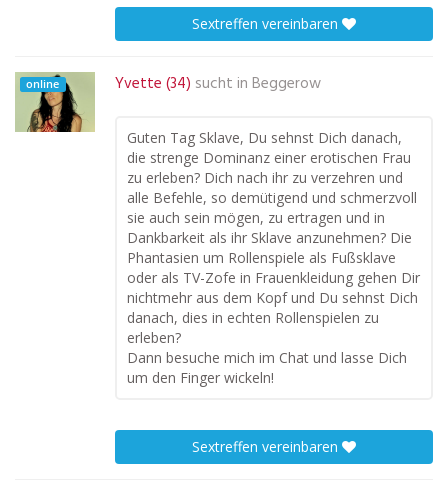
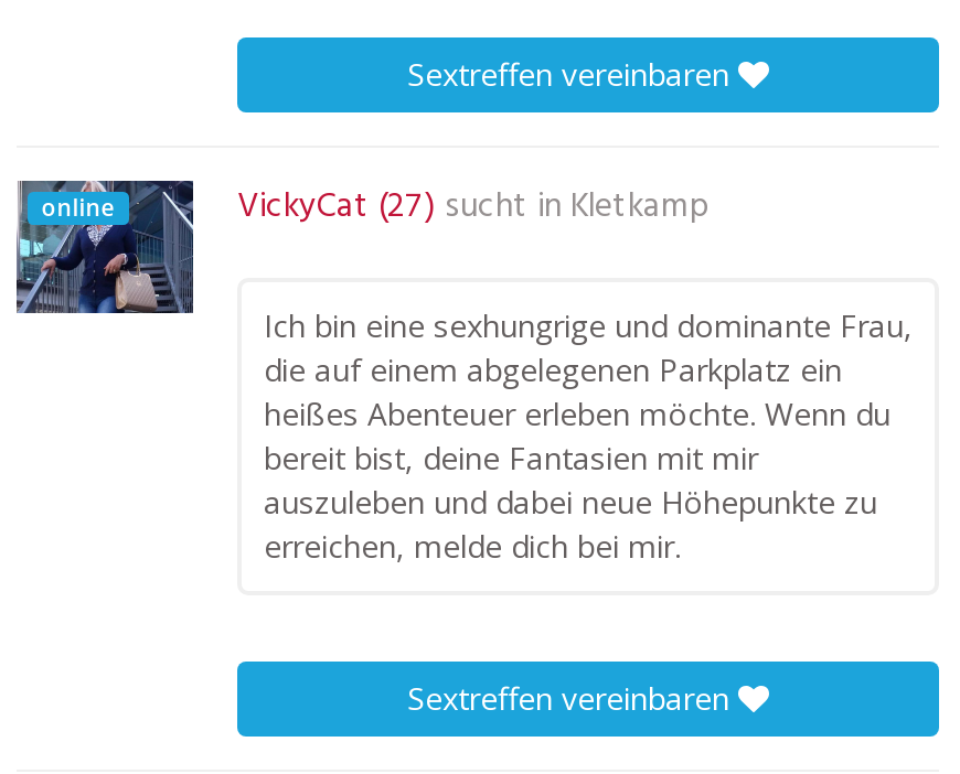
- [image]
- Yvette (34) sucht in Beggerow
+ [image]
+ VickyCat (27) sucht in Kletkamp

- Guten Tag Sklave, Du sehnst Dich danach,
- die strenge Dominanz einer erotischen Frau
- zu erleben? Dich nach ihr zu verzehren und
- alle Befehle, so demütigend und schmerzvoll
- sie auch sein mögen, zu ertragen und in
- Dankbarkeit als ihr Sklave anzunehmen? Die
- Phantasien um Rollenspiele als Fußsklave
- oder als TV-Zofe in Frauenkleidung gehen Dir
- nichtmehr aus dem Kopf und Du sehnst Dich
- danach, dies in echten Rollenspielen zu
- erleben?
- Dann besuche mich im Chat und lasse Dich
- um den Finger wickeln!
+ Ich bin eine sexhungrige und dominante Frau,
+ die auf einem abgelegenen Parkplatz ein
+ heißes Abenteuer erleben möchte. Wenn du
+ bereit bist, deine Fantasien mit mir
+ auszuleben und dabei neue Höhepunkte zu
+ erreichen, melde dich bei mir.
